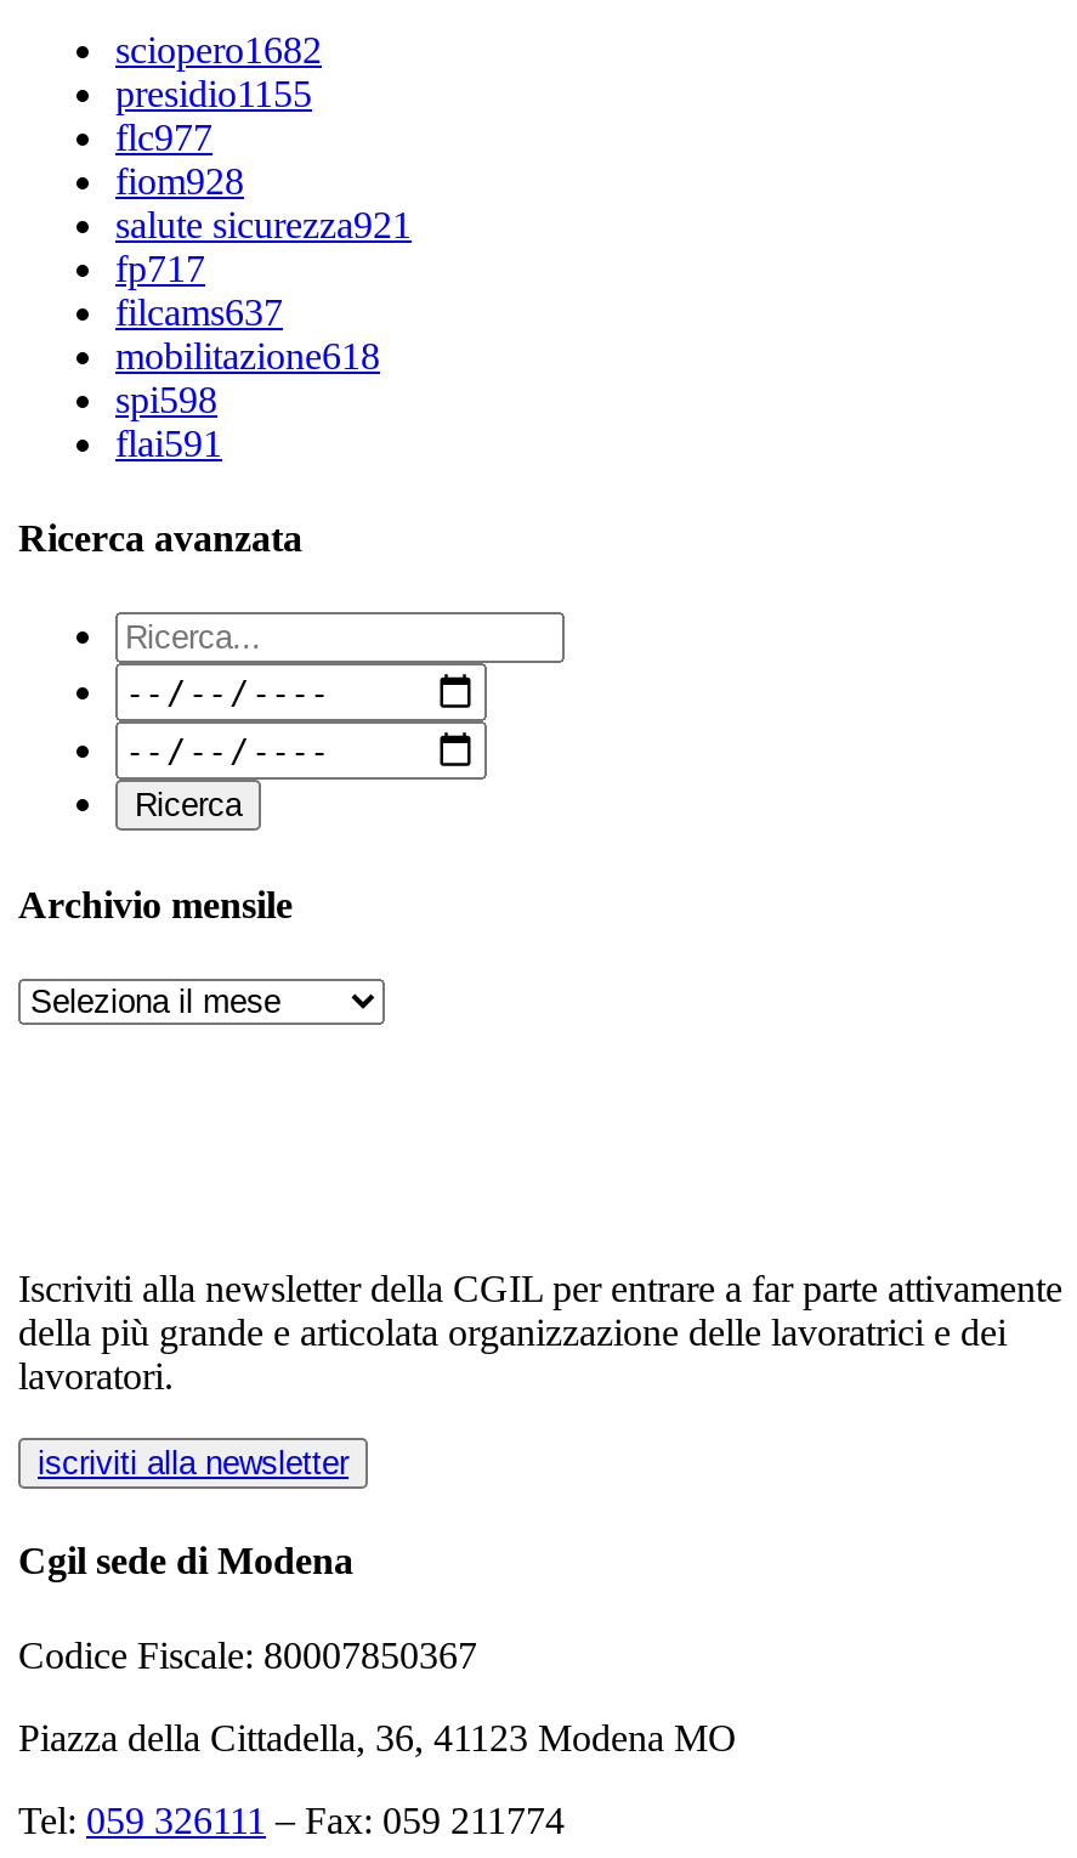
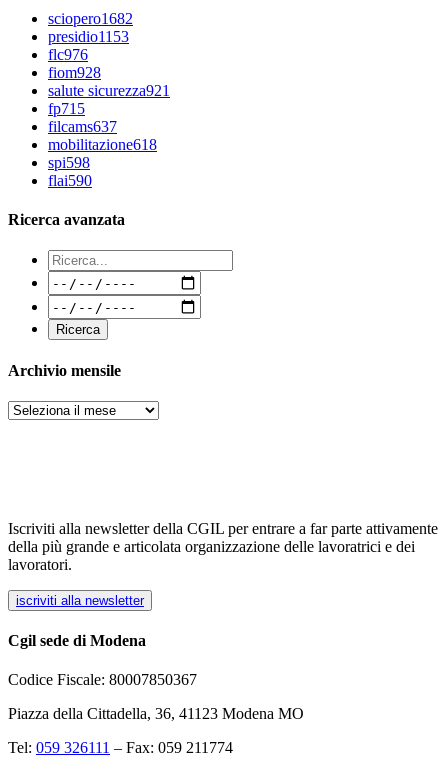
- presidio1155
+ presidio1153

- flc977
+ flc976

- fp717
+ fp715

- flai591
+ flai590
